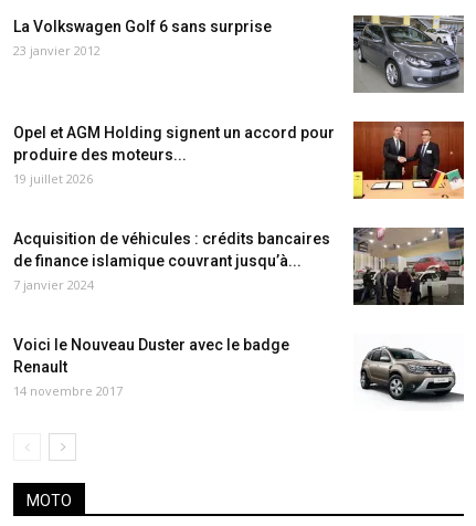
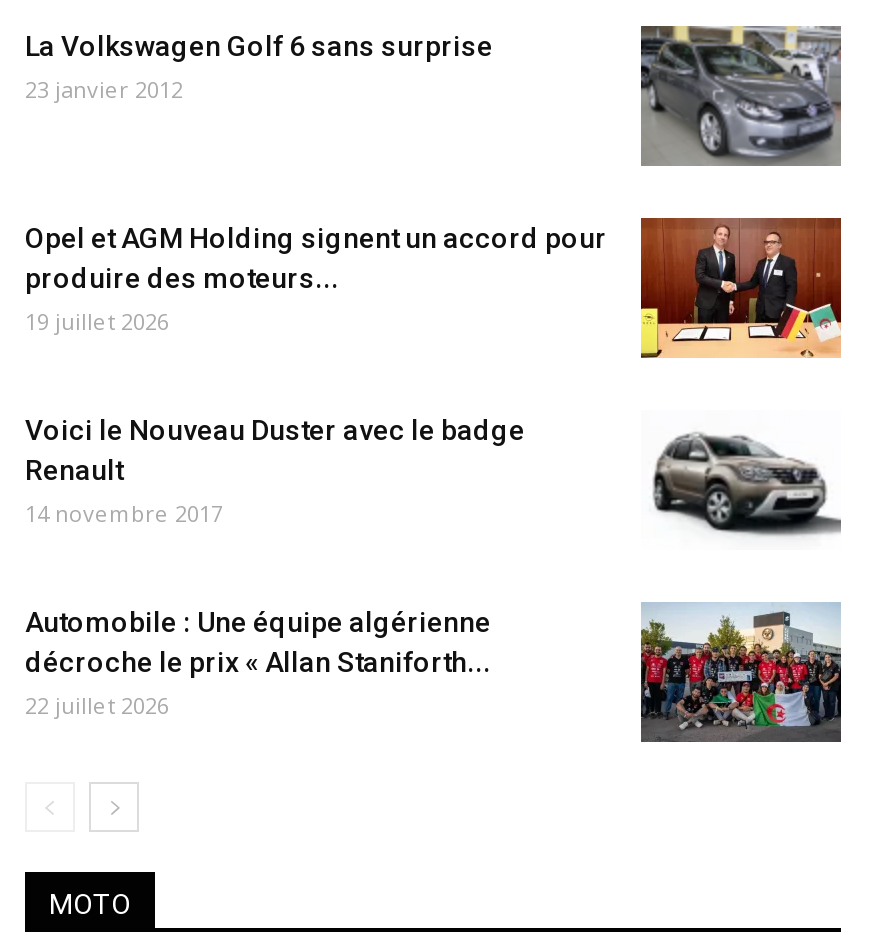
- [image]
- Acquisition de véhicules : crédits bancaires
- de finance islamique couvrant jusqu’à...
- 7 janvier 2024

moved up: Voici le Nouveau Duster avec le badge | Renault | 14 novembre 2017

+ Automobile : Une équipe algérienne
+ décroche le prix « Allan Staniforth...
+ 22 juillet 2026

+ [image]
